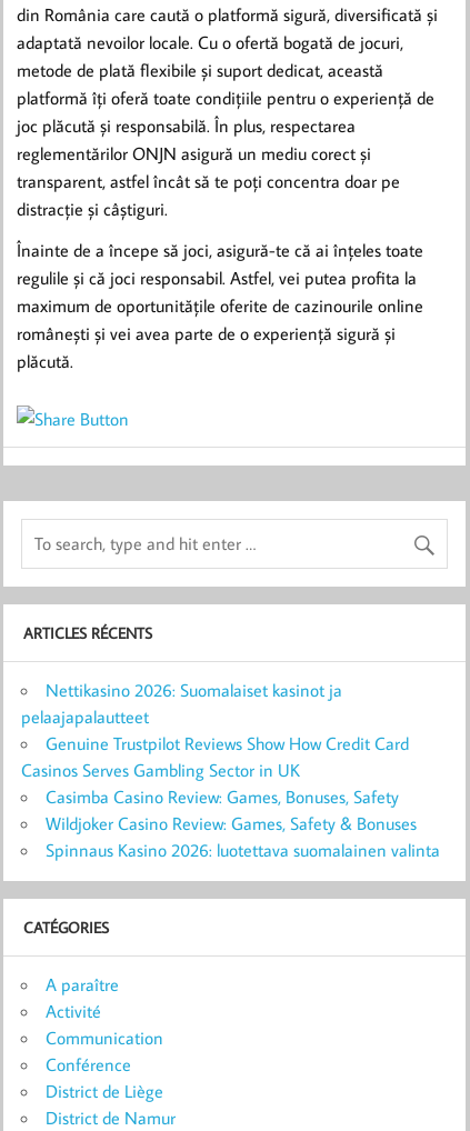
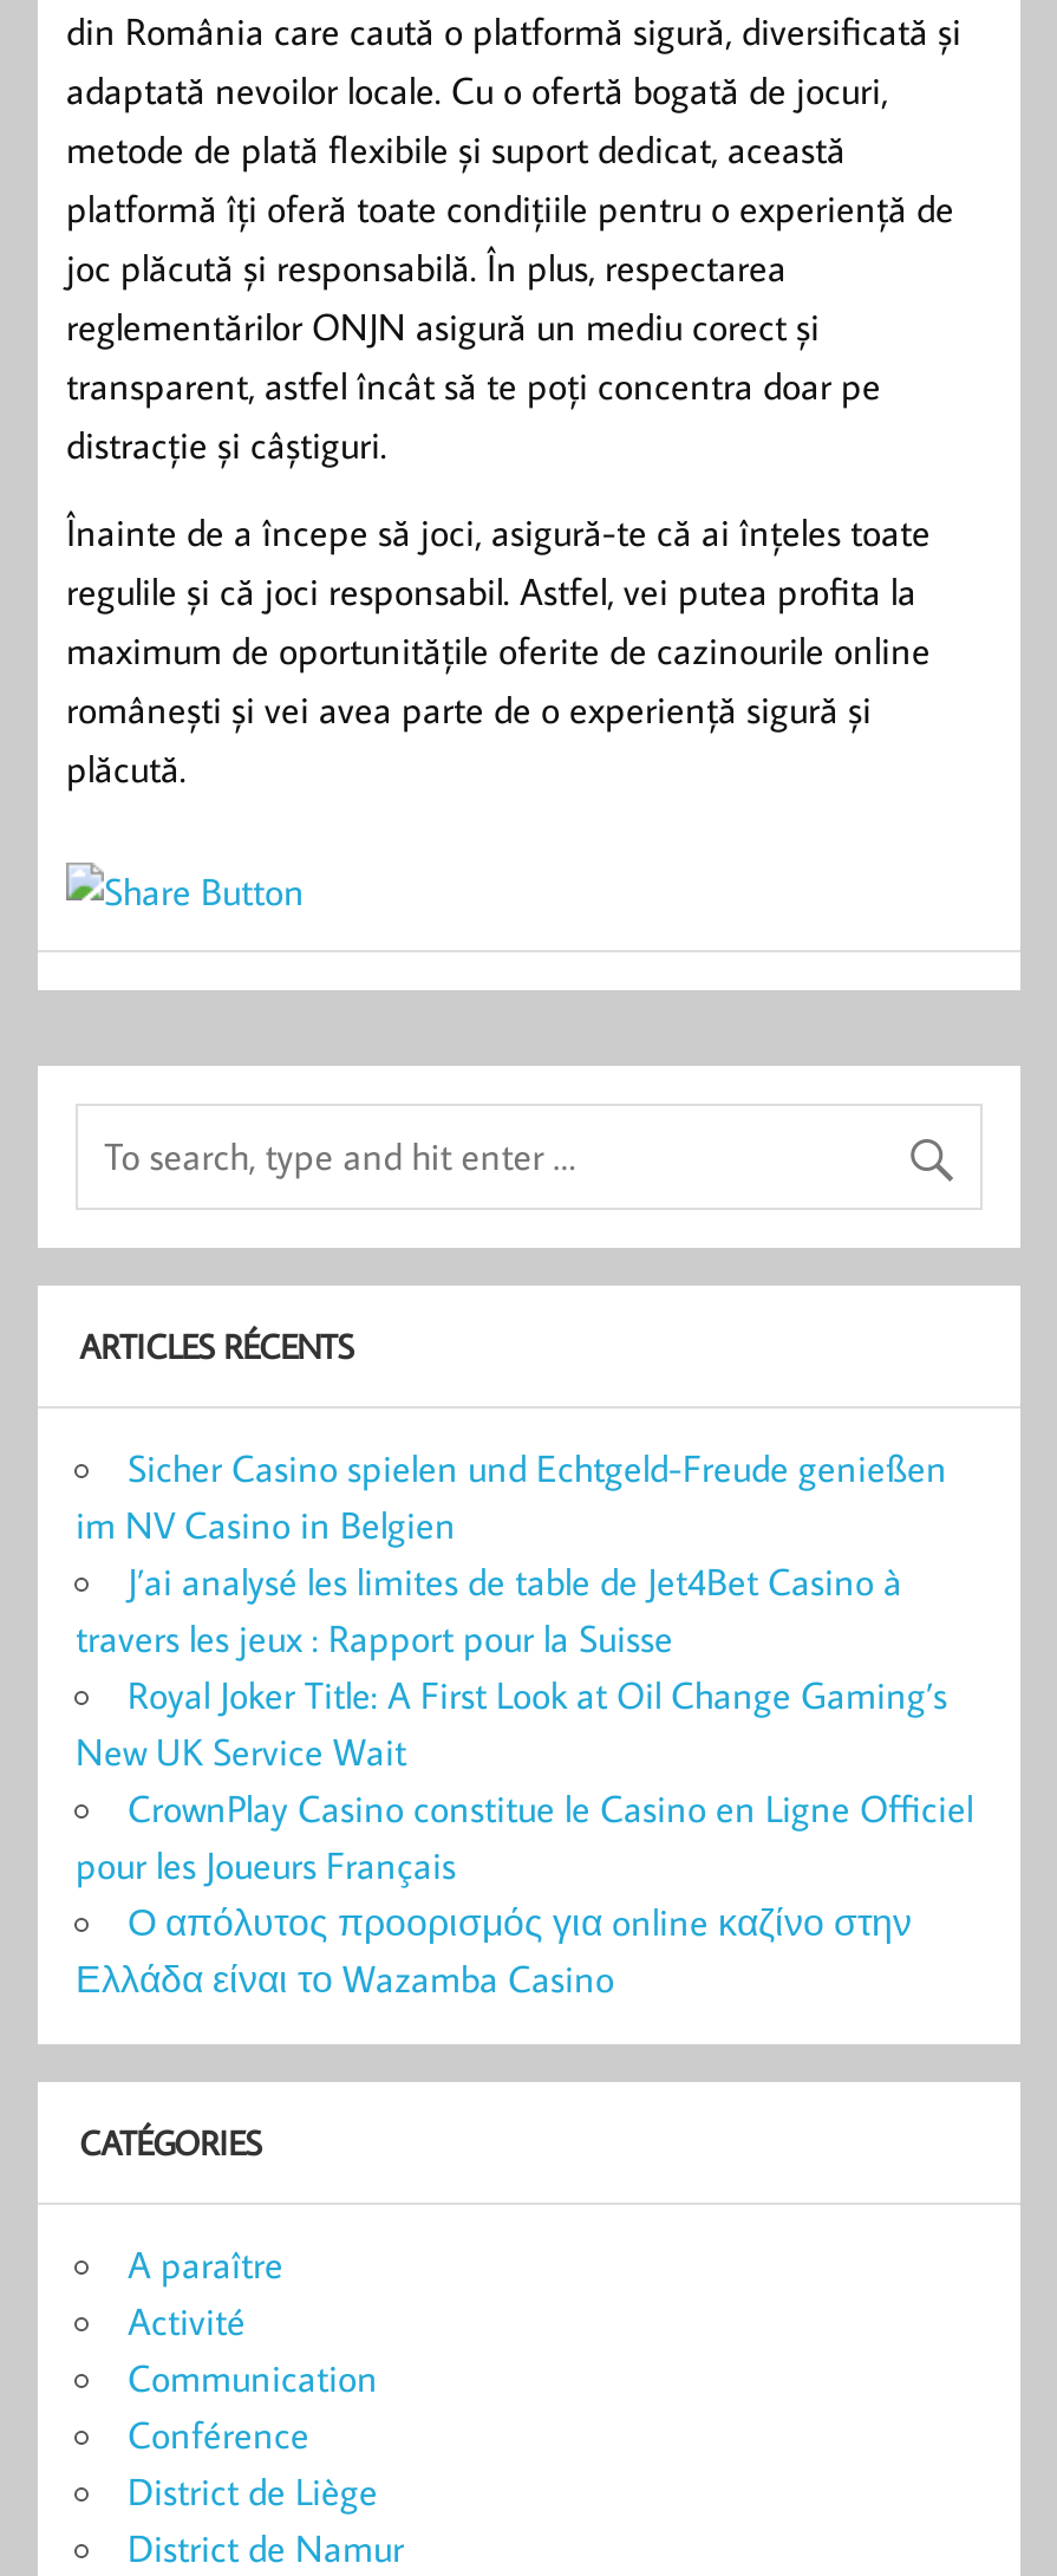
- Nettikasino 2026: Suomalaiset kasinot ja
- pelaajapalautteet
- Genuine Trustpilot Reviews Show How Credit Card
- Casinos Serves Gambling Sector in UK
- Casimba Casino Review: Games, Bonuses, Safety
- Wildjoker Casino Review: Games, Safety & Bonuses
- Spinnaus Kasino 2026: luotettava suomalainen valinta
+ Sicher Casino spielen und Echtgeld-Freude genießen
+ im NV Casino in Belgien
+ J’ai analysé les limites de table de Jet4Bet Casino à
+ travers les jeux : Rapport pour la Suisse
+ Royal Joker Title: A First Look at Oil Change Gaming’s
+ New UK Service Wait
+ CrownPlay Casino constitue le Casino en Ligne Officiel
+ pour les Joueurs Français
+ Ο απόλυτος προορισμός για online καζίνο στην
+ Ελλάδα είναι το Wazamba Casino
